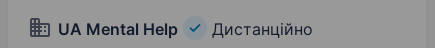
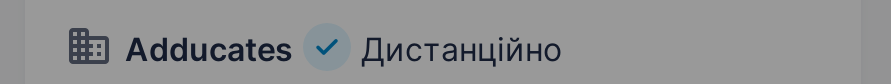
- UA Mental Help
+ Adducates
